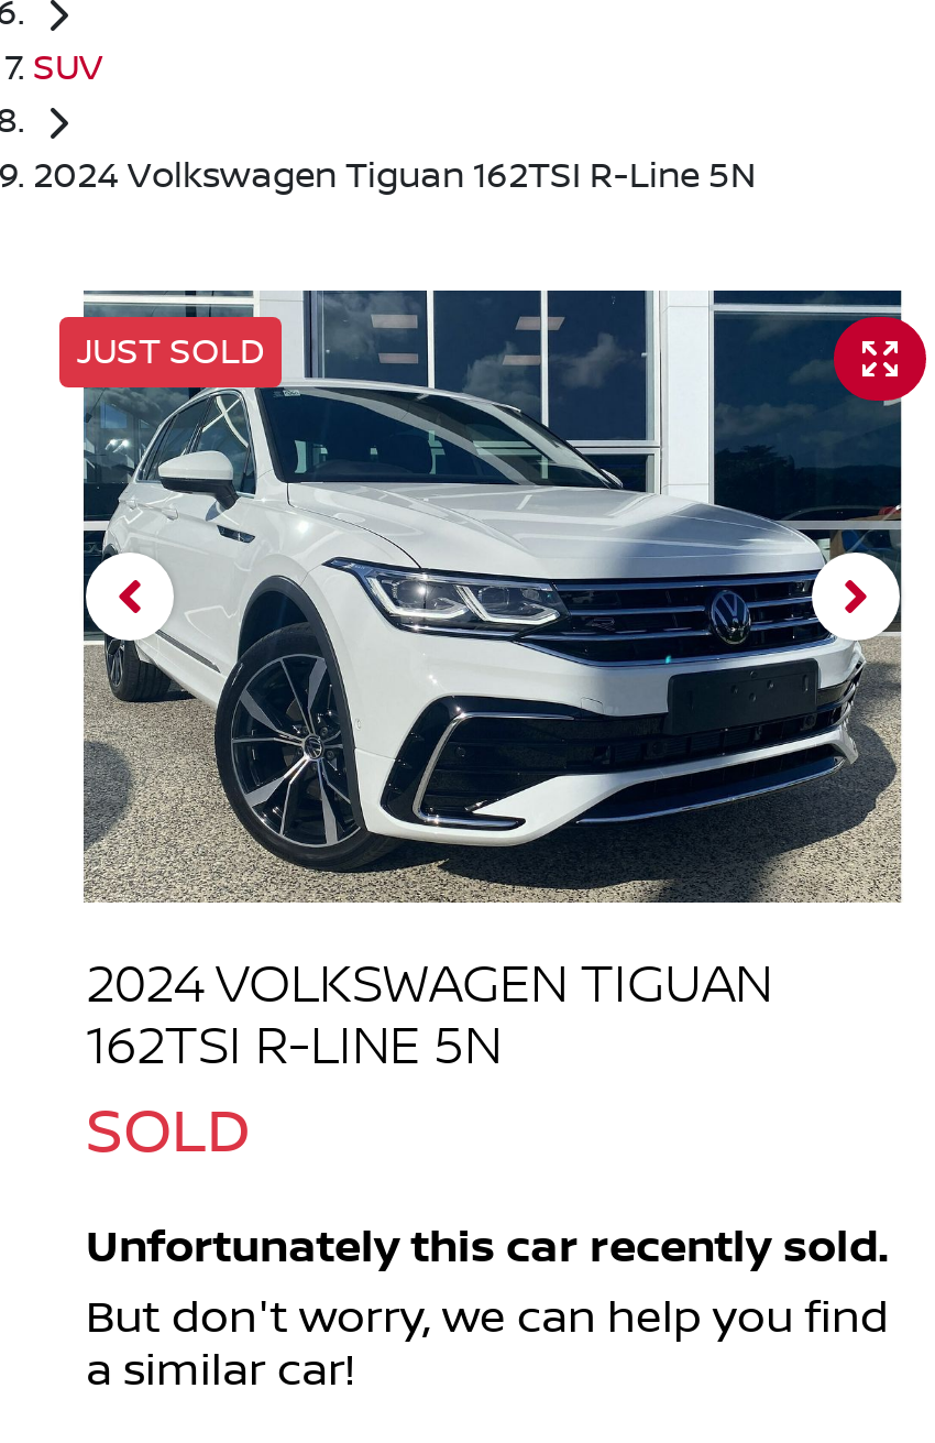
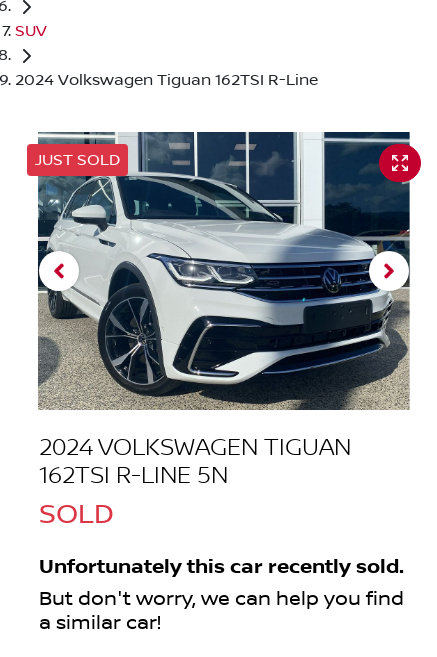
- 2024 Volkswagen Tiguan 162TSI R-Line 5N
+ 2024 Volkswagen Tiguan 162TSI R-Line
